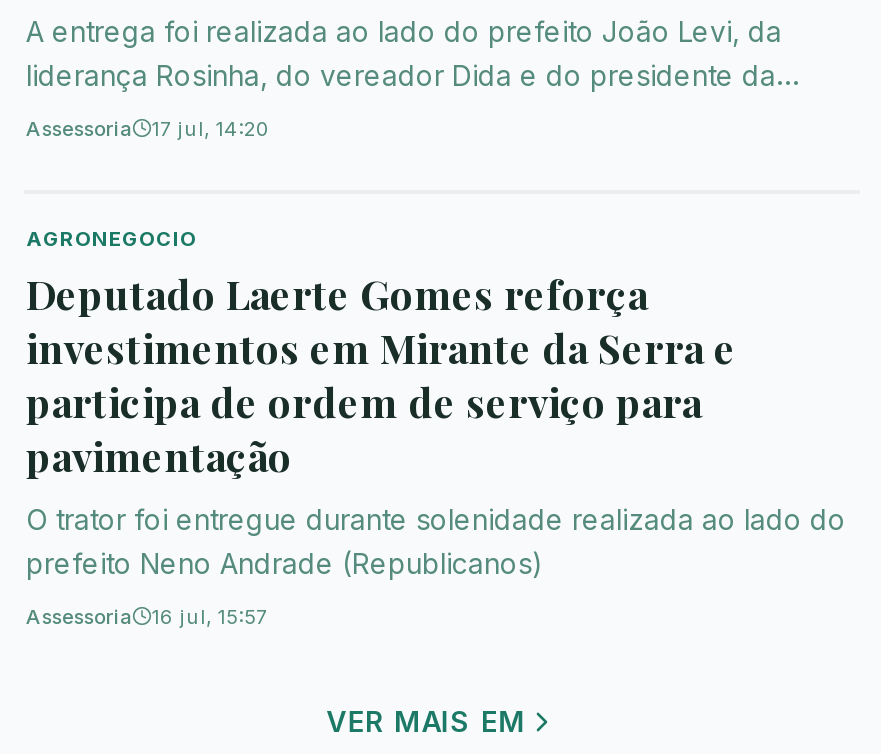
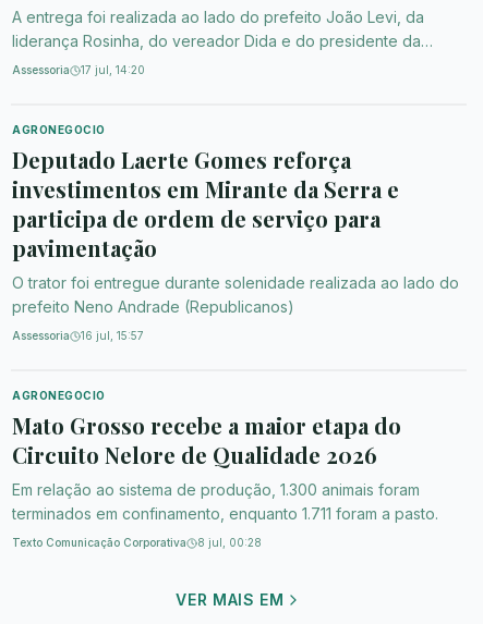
+ AGRONEGOCIO
+ Mato Grosso recebe a maior etapa do
+ Circuito Nelore de Qualidade 2026
+ Em relação ao sistema de produção, 1.300 animais foram
+ terminados em confinamento, enquanto 1.711 foram a pasto.
+ Texto Comunicação Corporativa
+ 8 jul, 00:28
